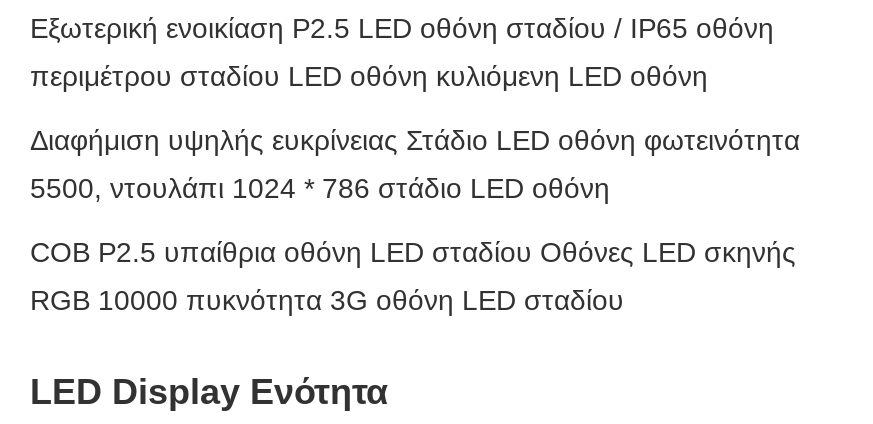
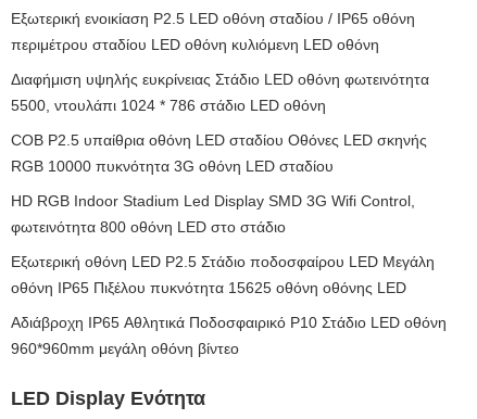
+ HD RGB Indoor Stadium Led Display SMD 3G Wifi Control,
+ φωτεινότητα 800 οθόνη LED στο στάδιο
+ Εξωτερική οθόνη LED P2.5 Στάδιο ποδοσφαίρου LED Μεγάλη
+ οθόνη IP65 Πιξέλου πυκνότητα 15625 οθόνη οθόνης LED
+ Αδιάβροχη IP65 Αθλητικά Ποδοσφαιρικό P10 Στάδιο LED οθόνη
+ 960*960mm μεγάλη οθόνη βίντεο
